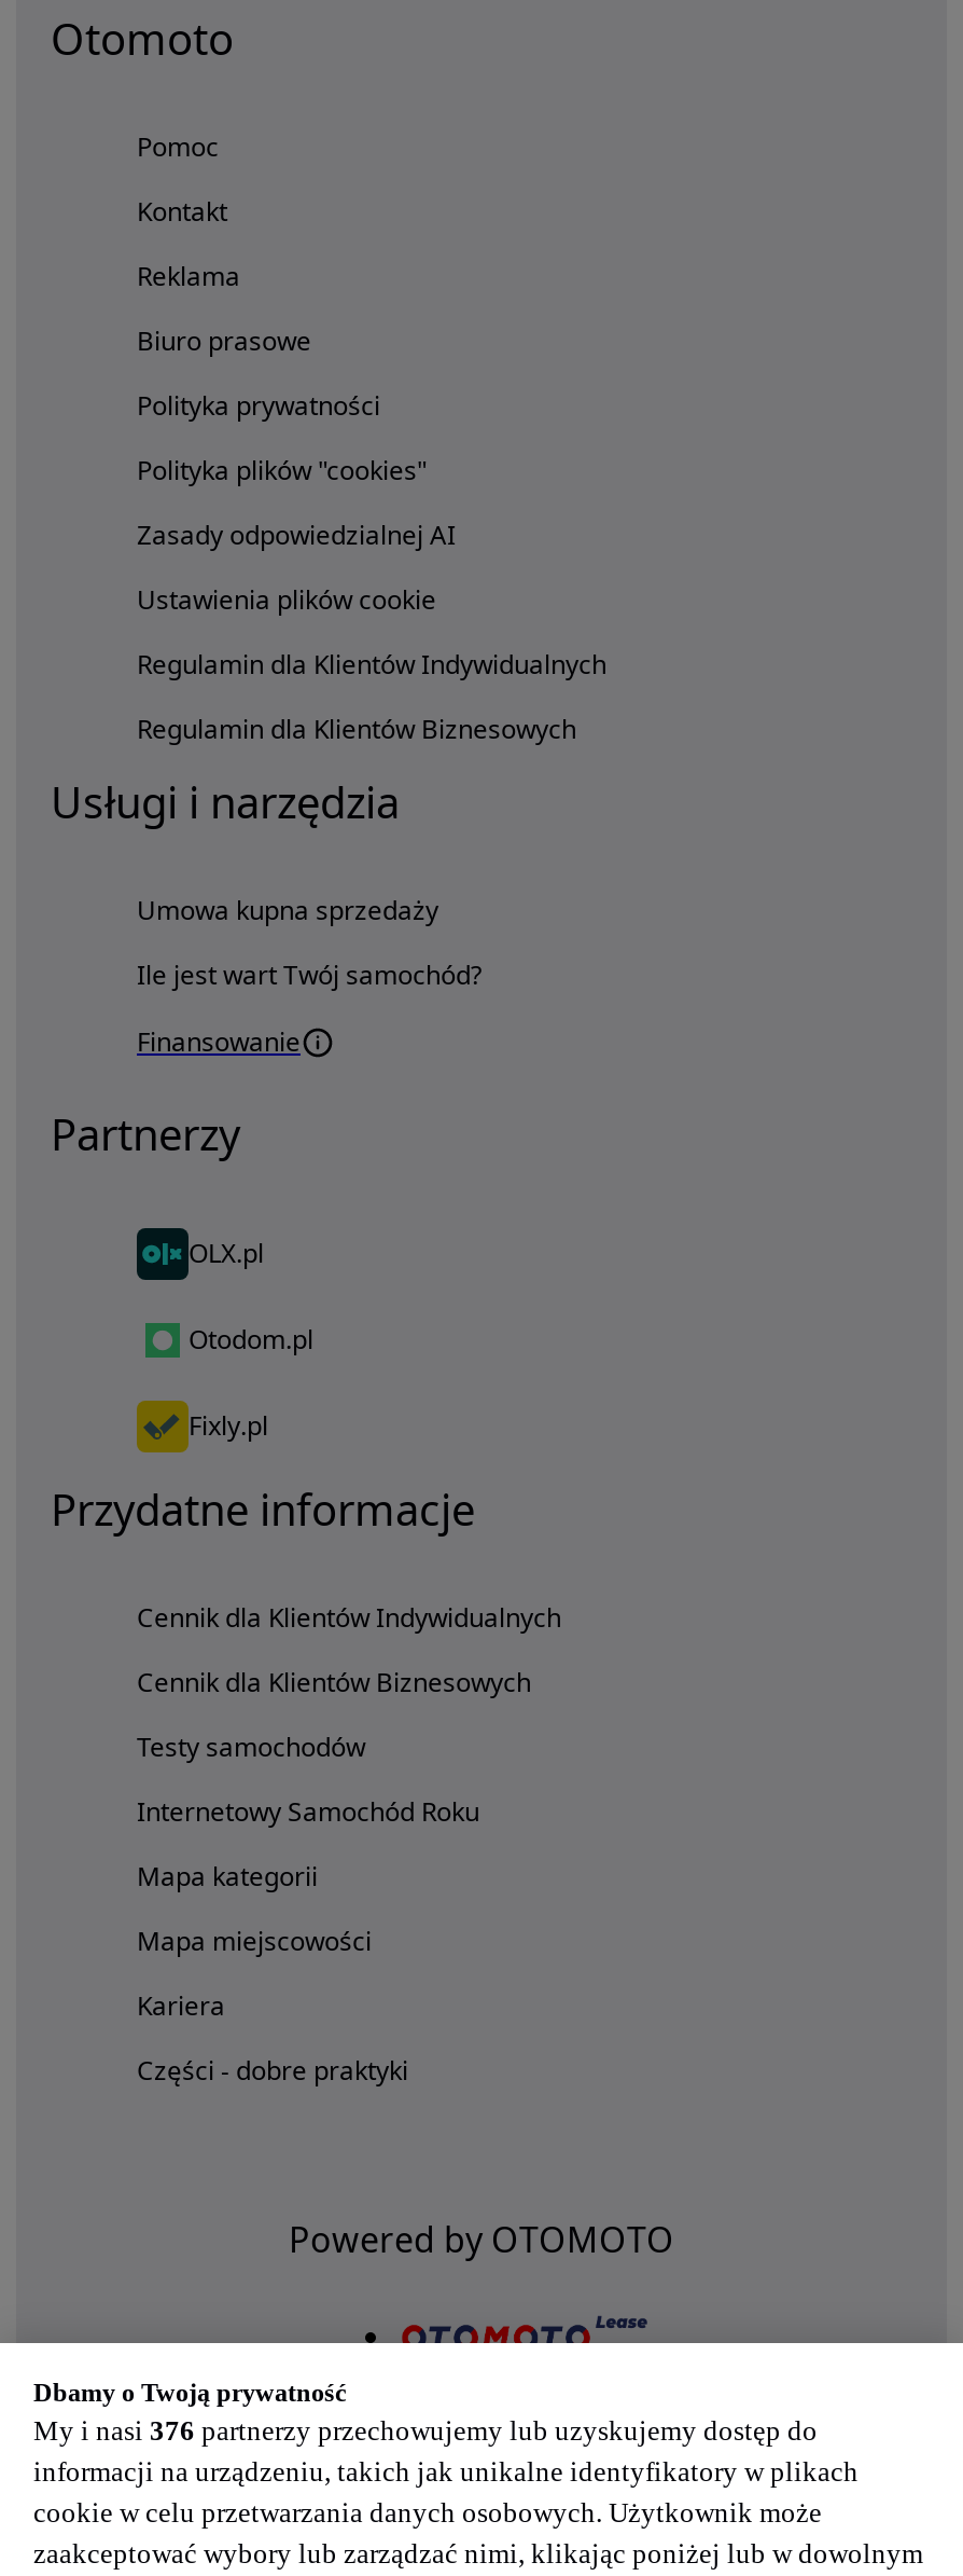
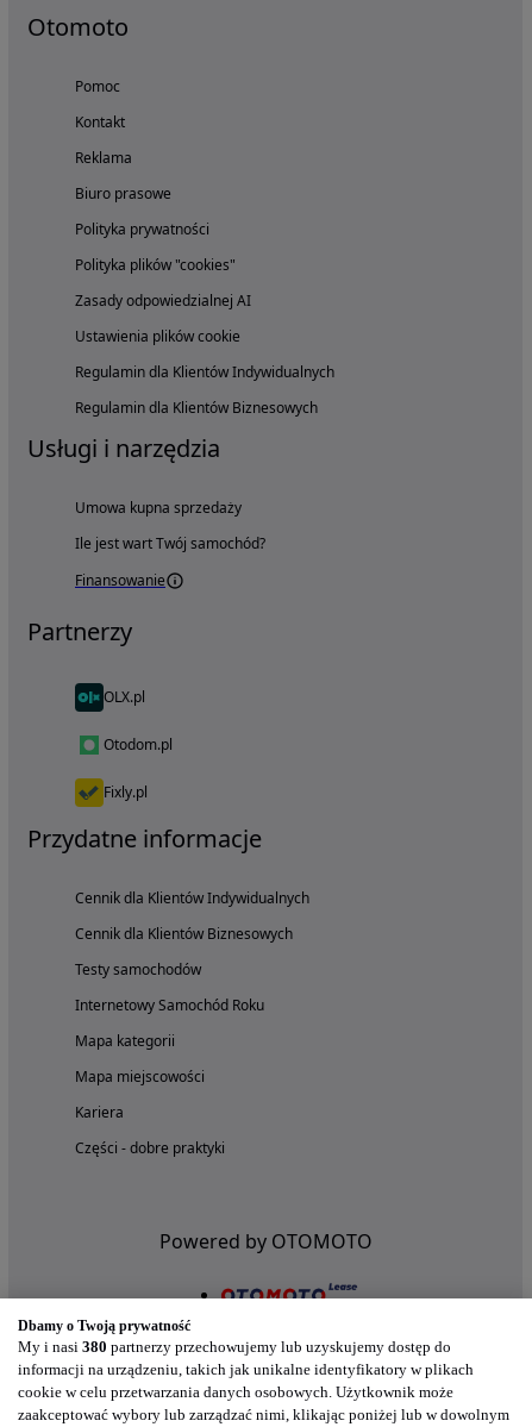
- My i nasi 376 partnerzy przechowujemy lub uzyskujemy dostęp do
+ My i nasi 380 partnerzy przechowujemy lub uzyskujemy dostęp do
